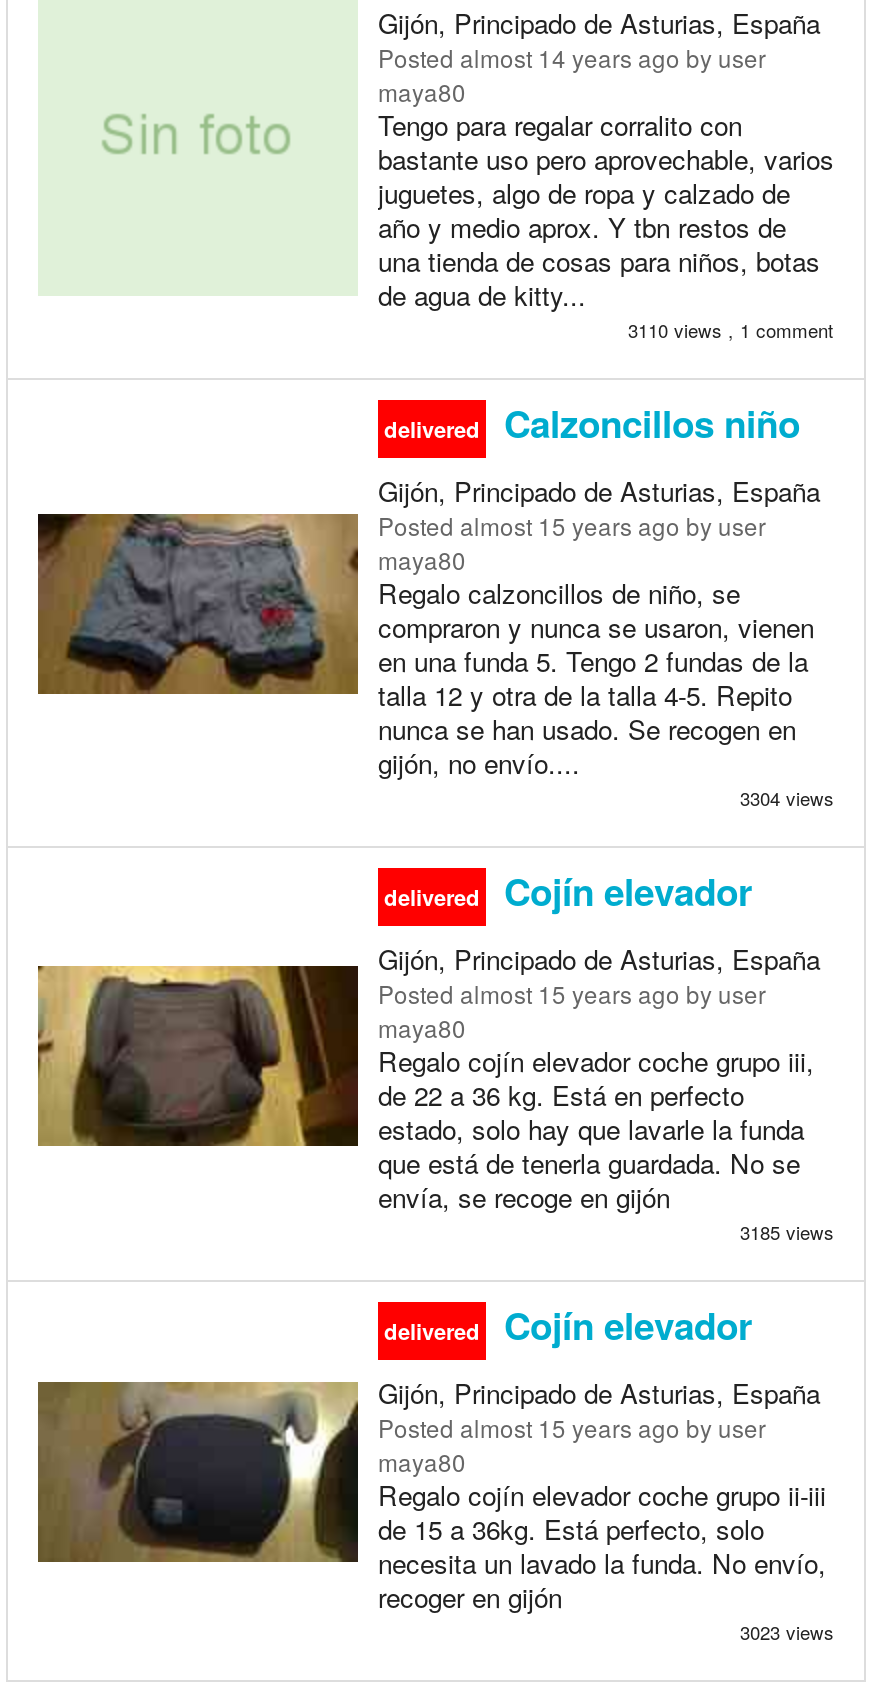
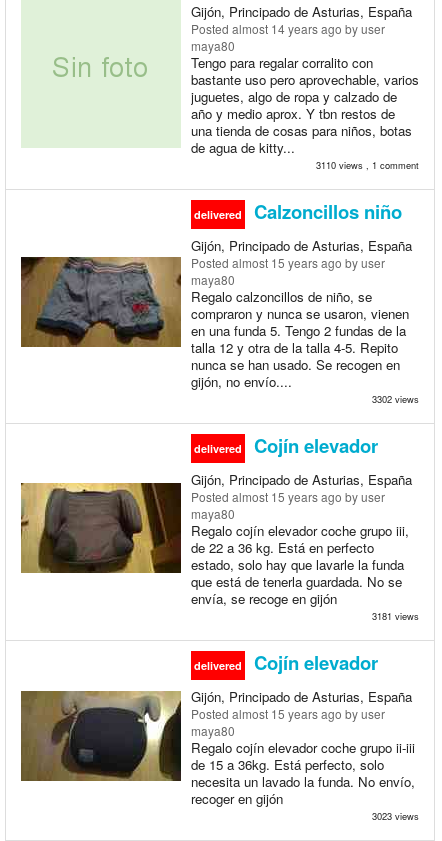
- 3304 views
+ 3302 views

- 3185 views
+ 3181 views
